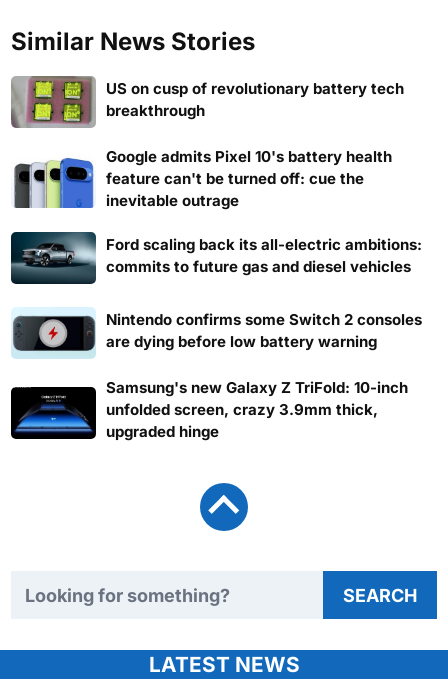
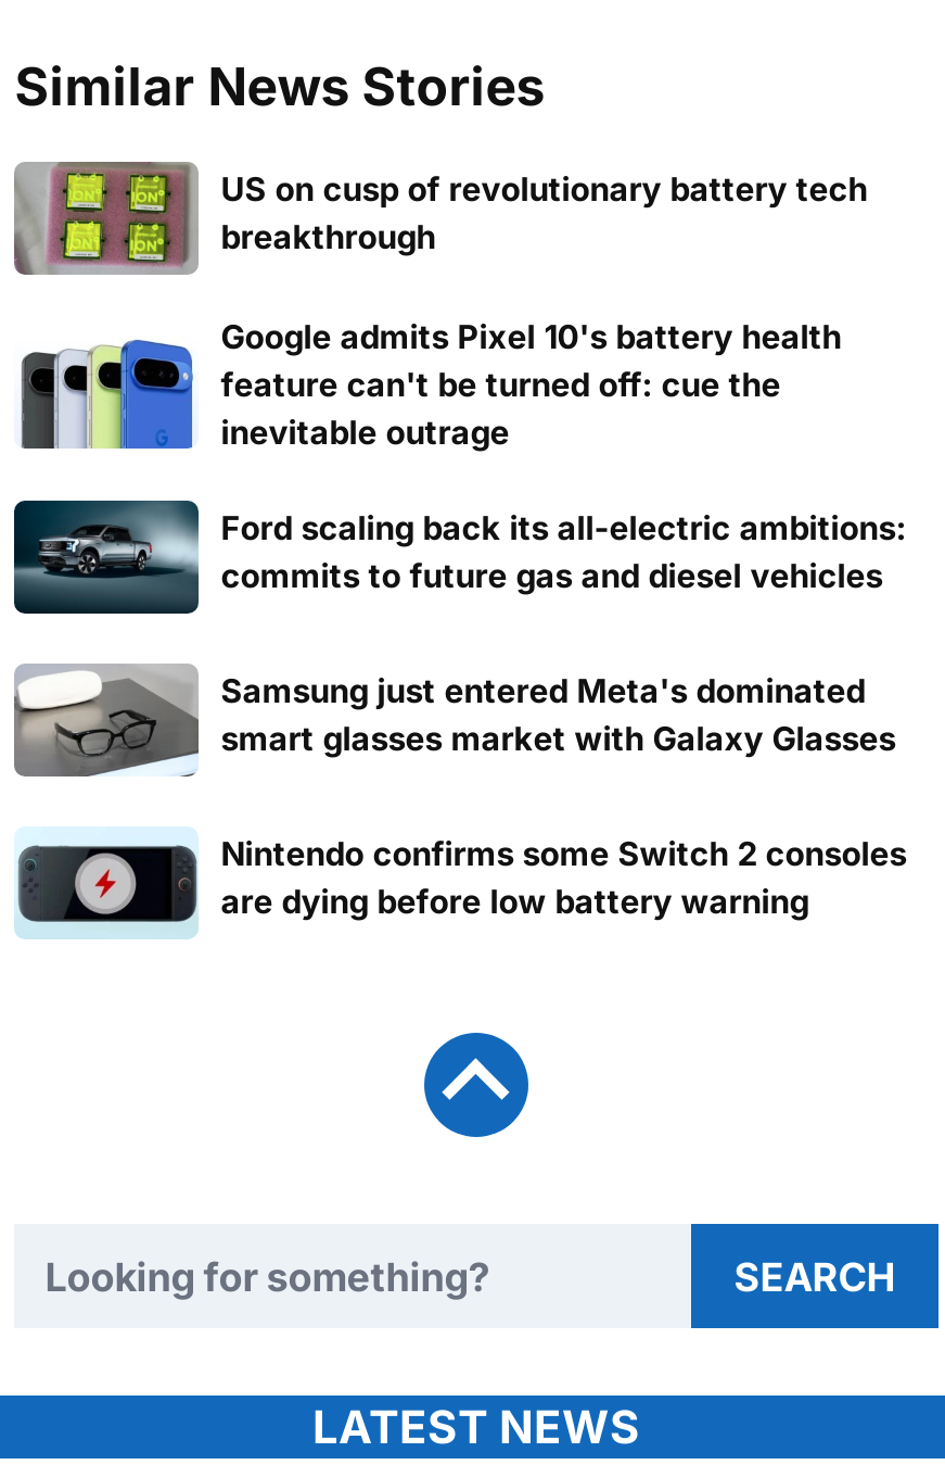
+ [image]
+ Samsung just entered Meta's dominated
+ smart glasses market with Galaxy Glasses

moved down: [image] | Nintendo confirms some Switch 2 consoles | are dying before low battery warning

- [image]
- Samsung's new Galaxy Z TriFold: 10-inch
- unfolded screen, crazy 3.9mm thick,
- upgraded hinge
